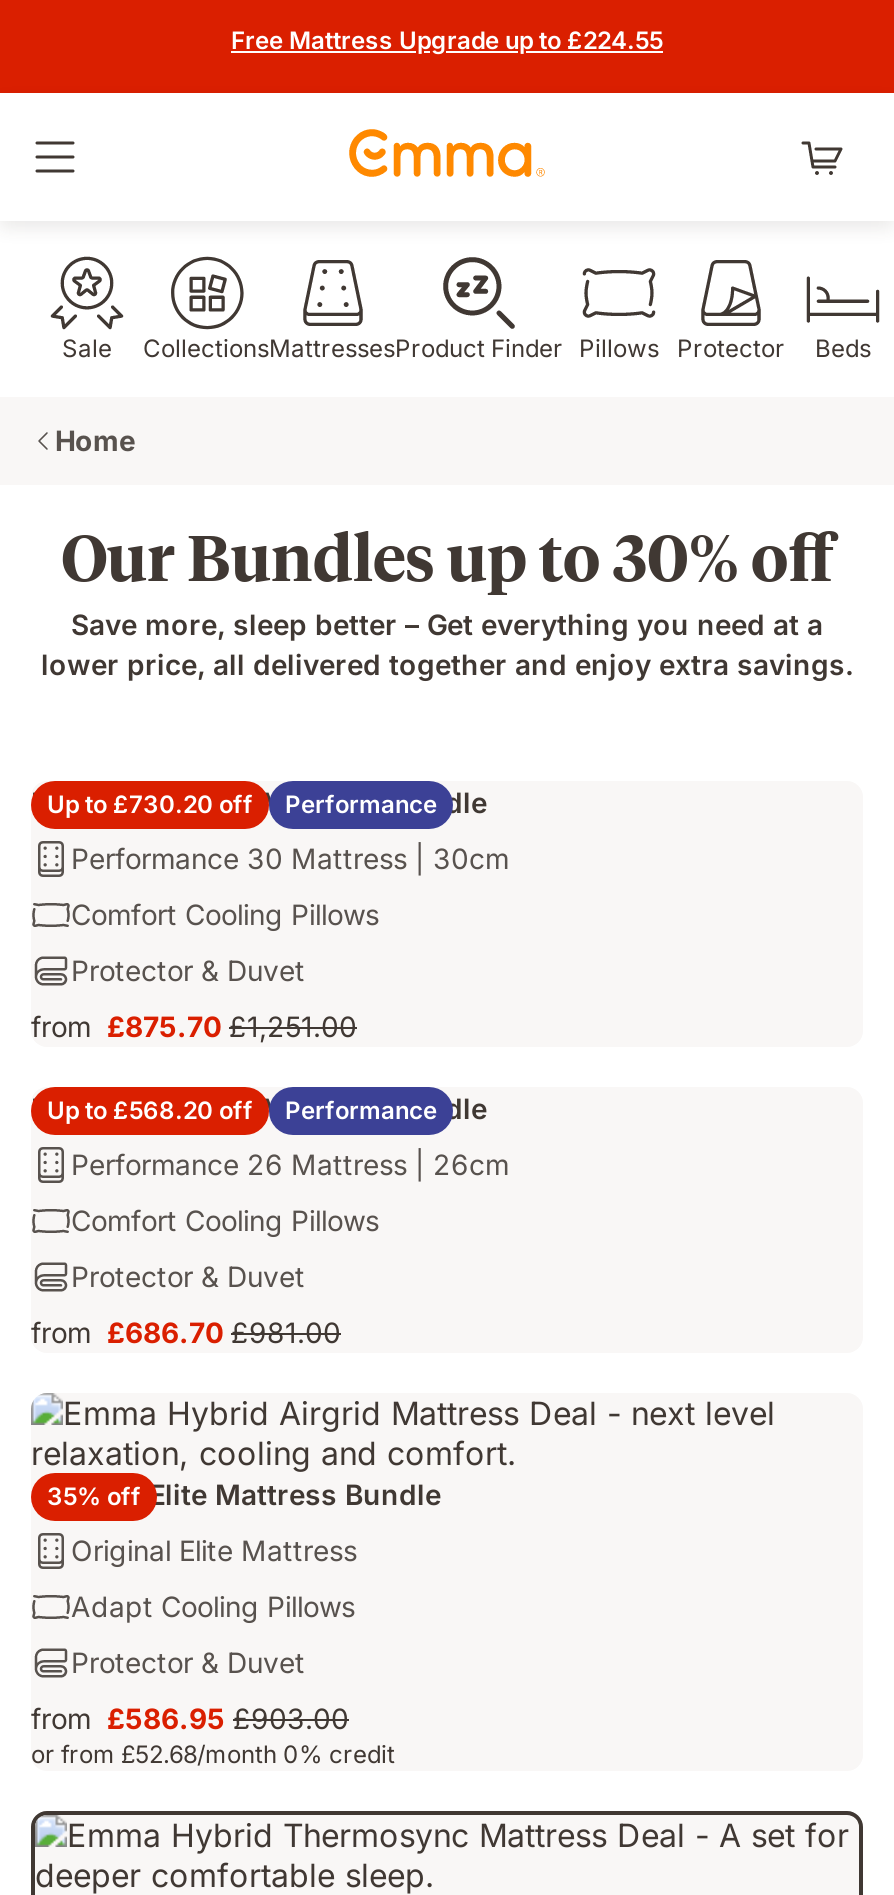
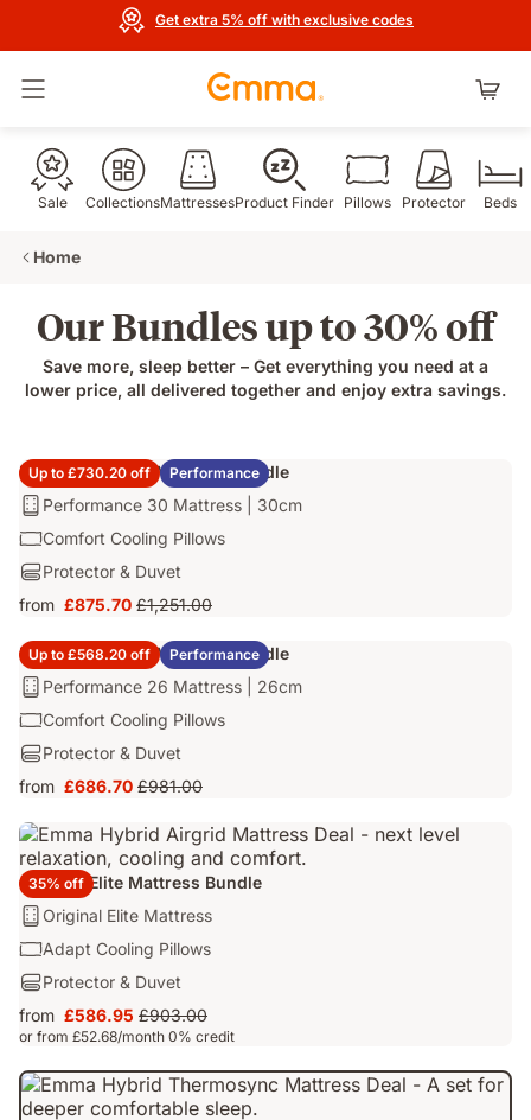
- Free Mattress Upgrade up to £224.55
+ Get extra 5% off with exclusive codes
